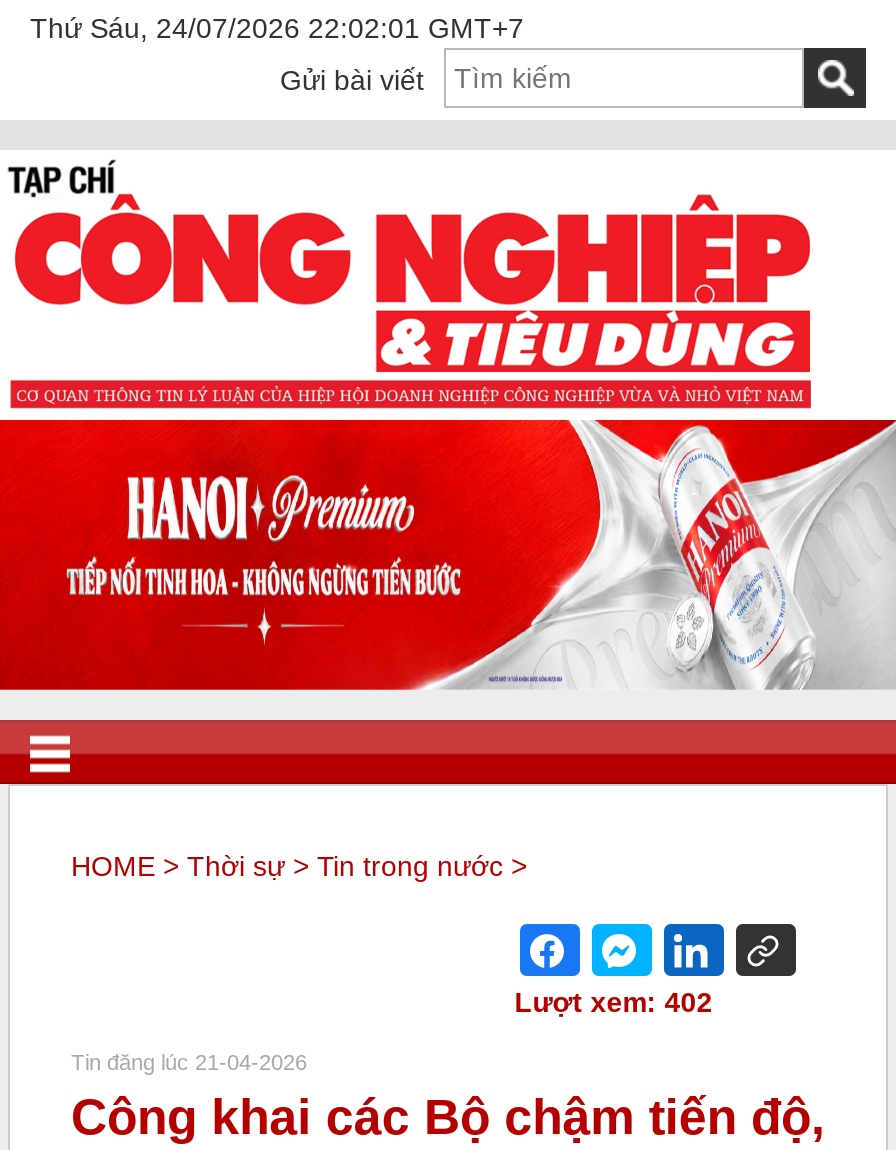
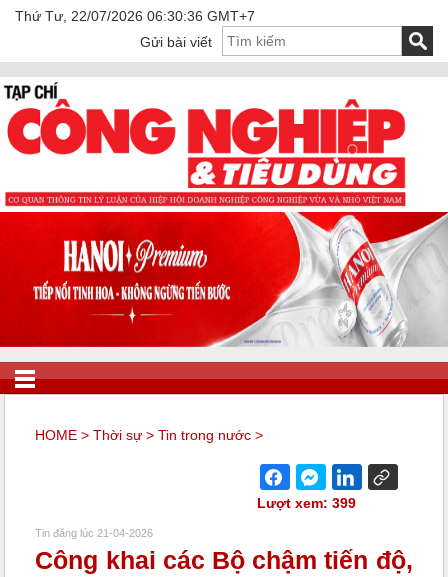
- Thứ Sáu, 24/07/2026 22:02:01 GMT+7
+ Thứ Tư, 22/07/2026 06:30:36 GMT+7

- Lượt xem: 402
+ Lượt xem: 399
